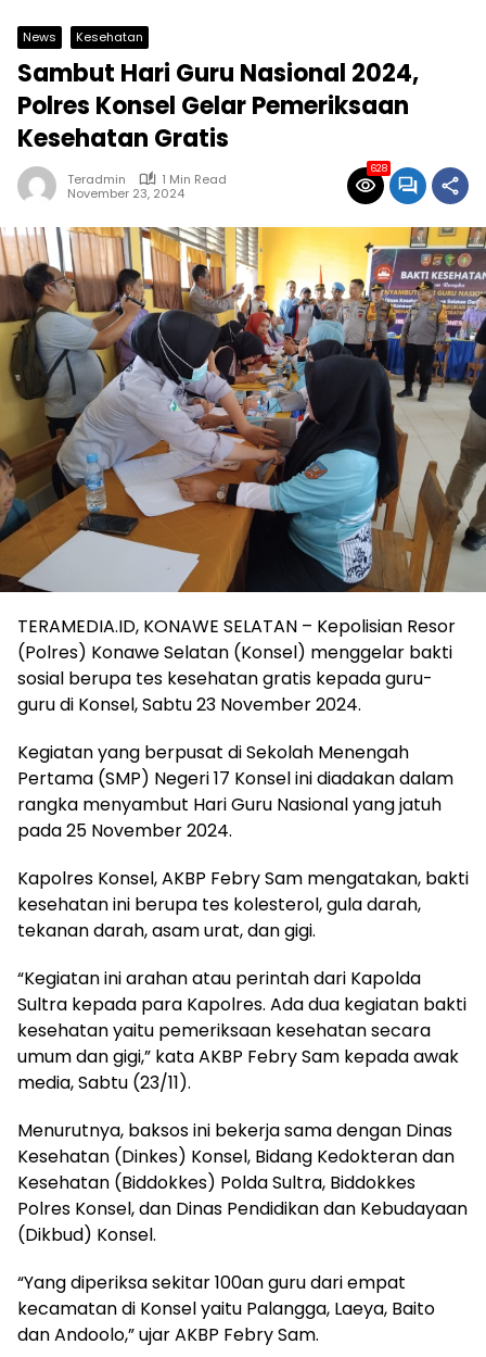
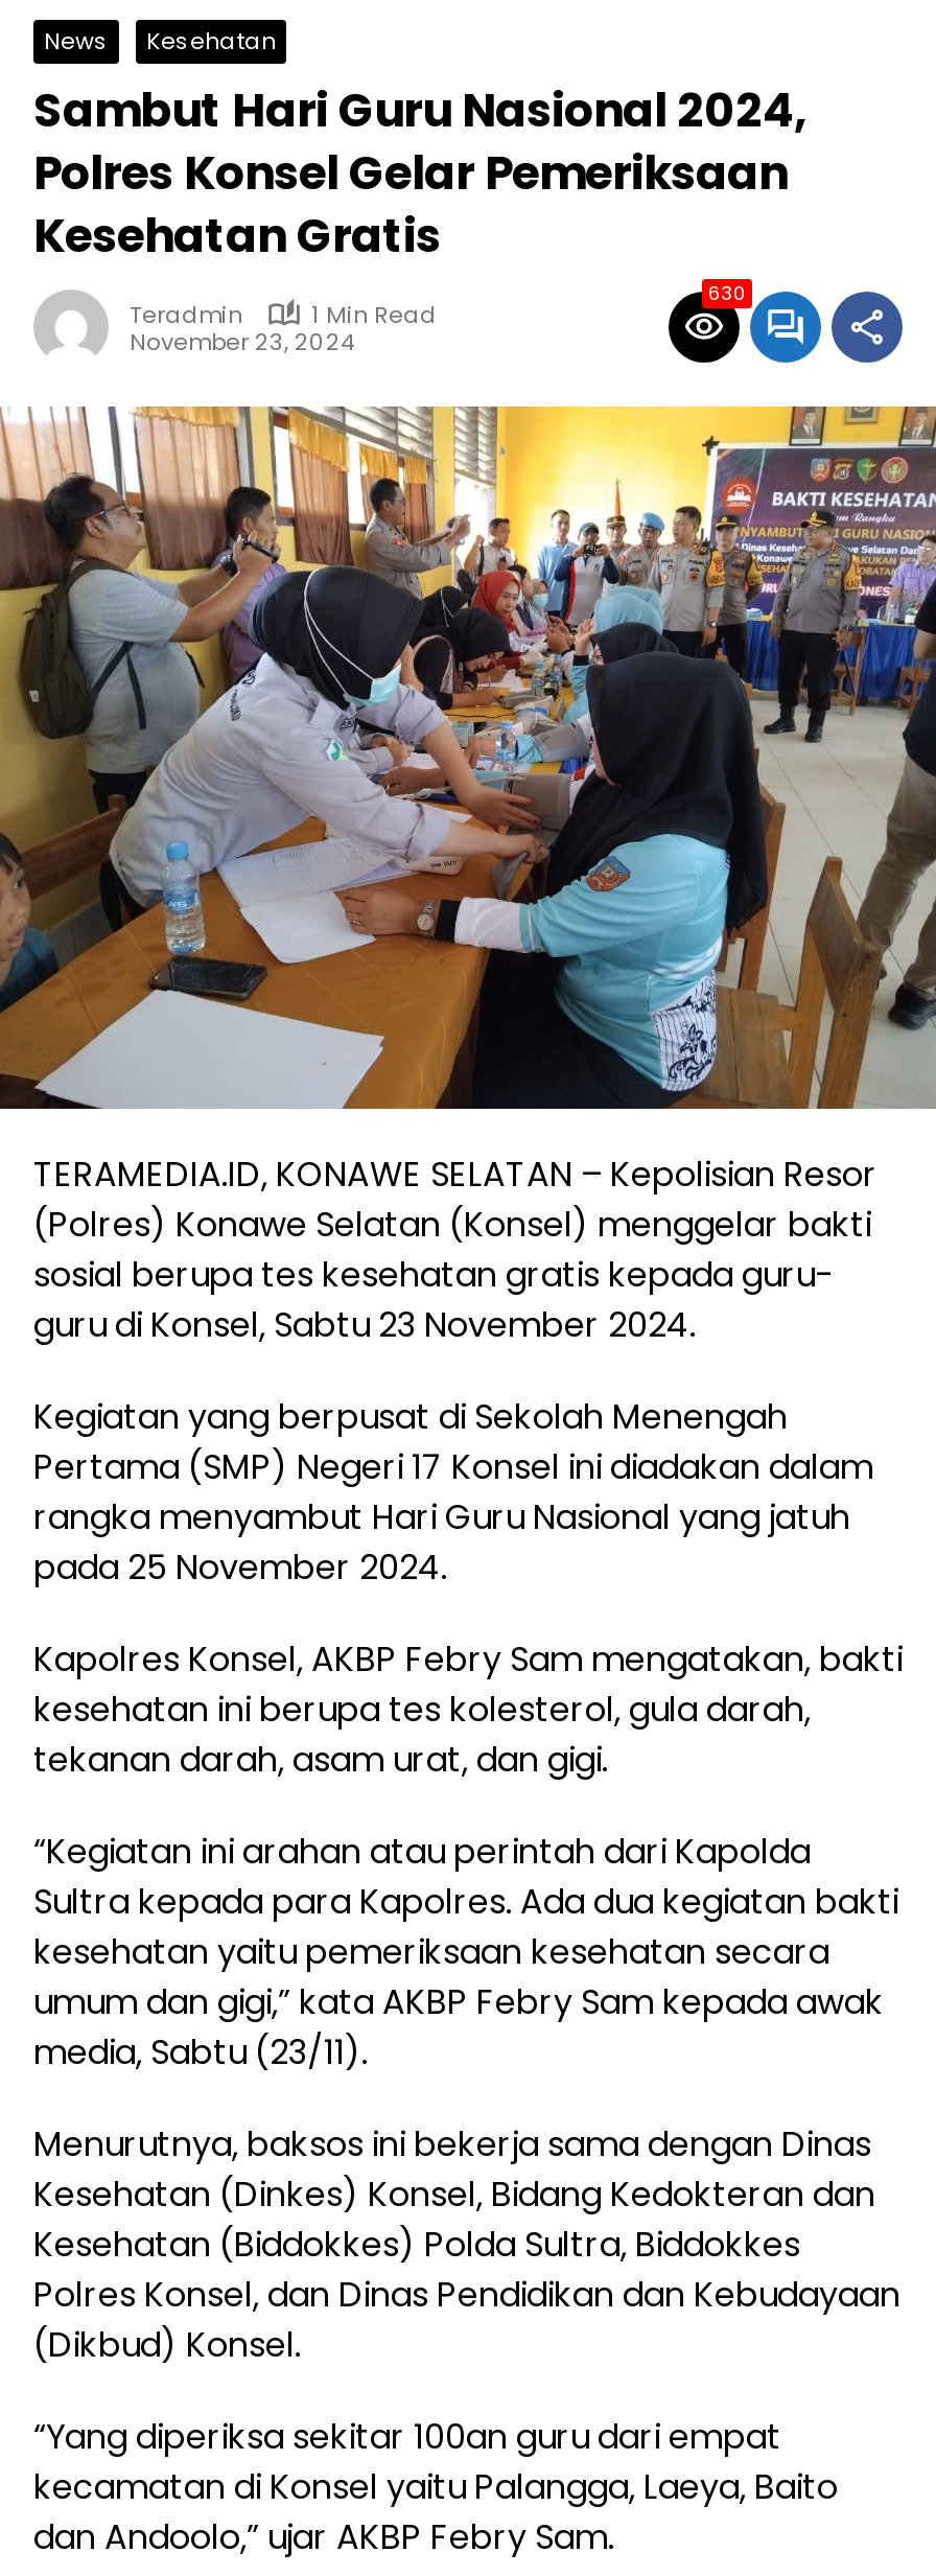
- 628
+ 630
